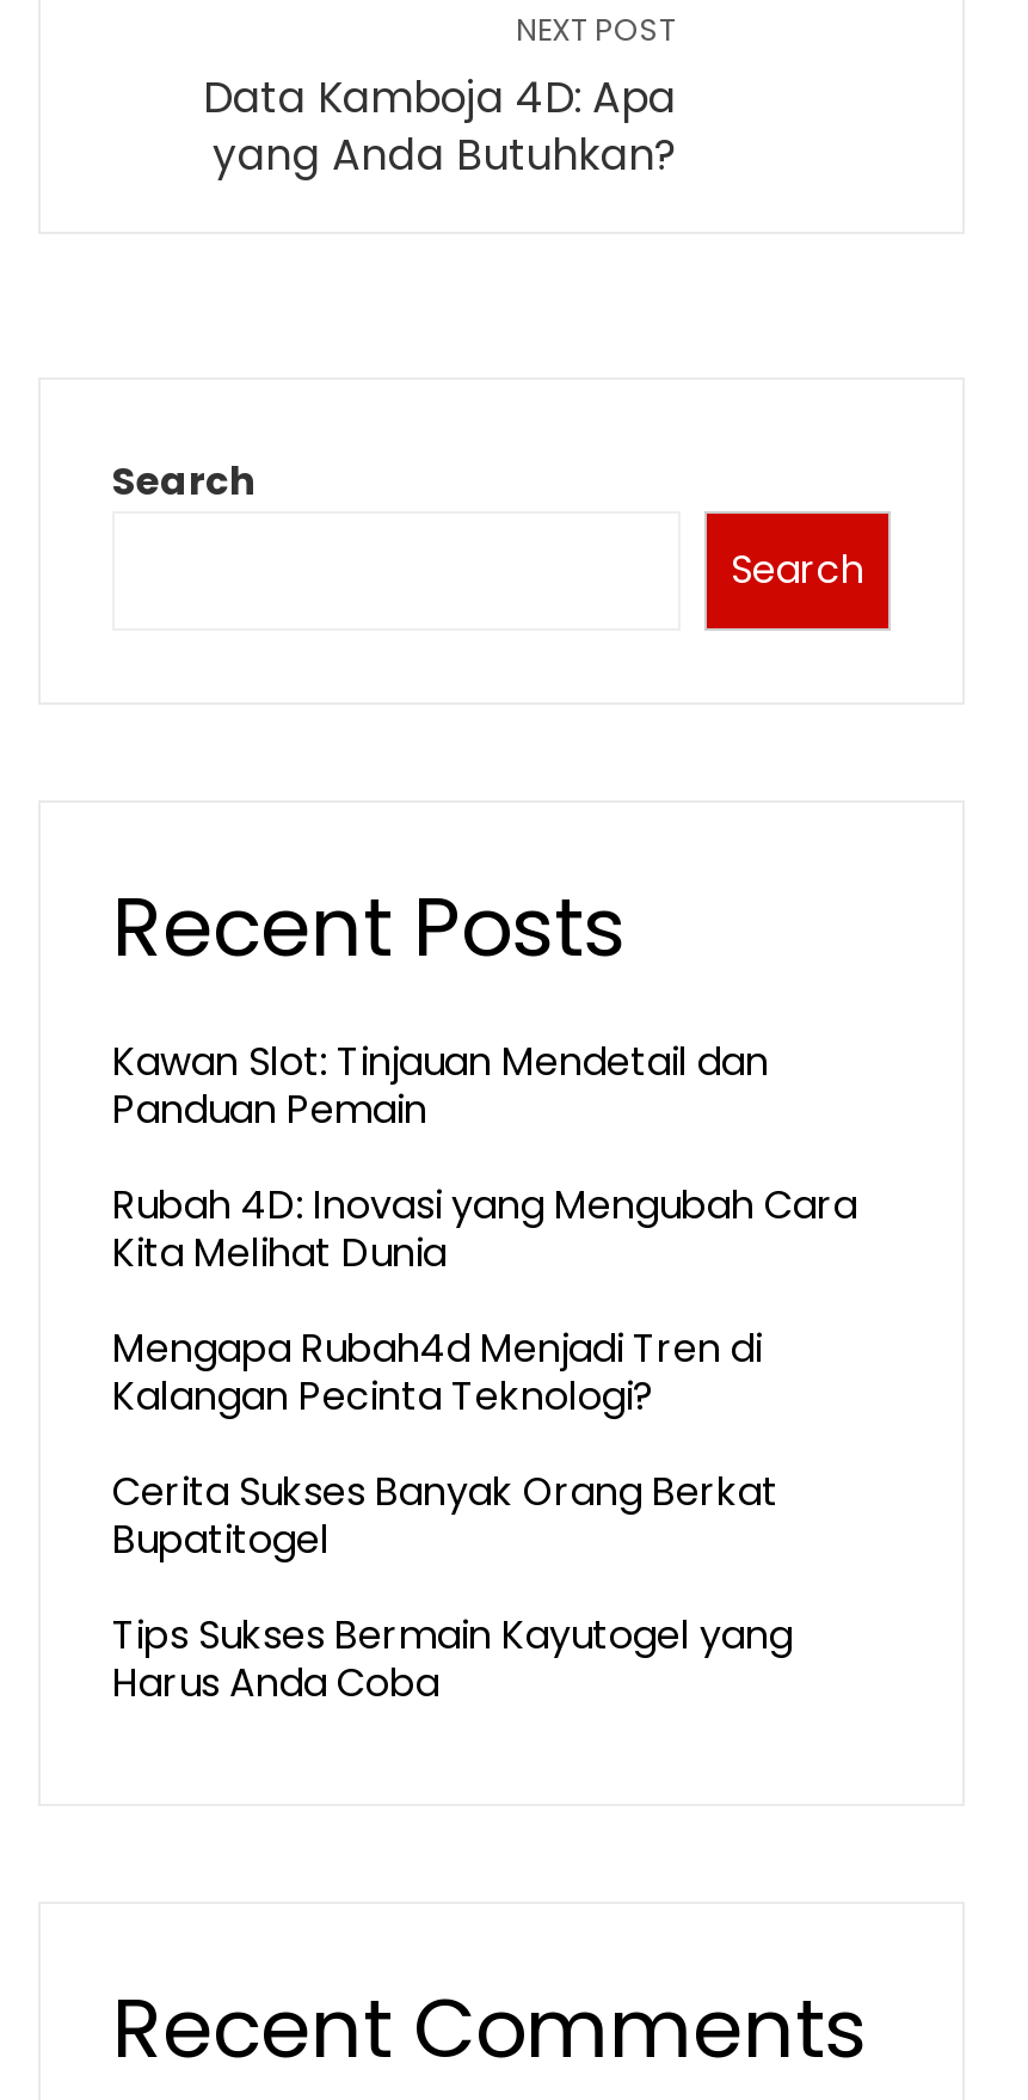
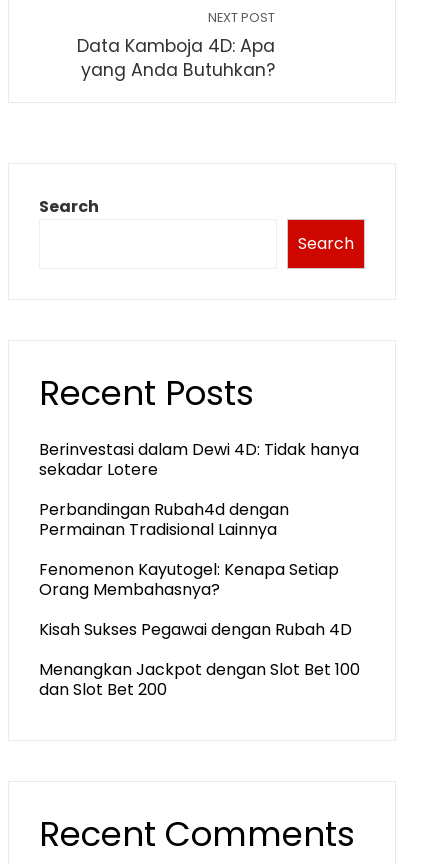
- Kawan Slot: Tinjauan Mendetail dan
- Panduan Pemain
+ Berinvestasi dalam Dewi 4D: Tidak hanya
+ sekadar Lotere

- Rubah 4D: Inovasi yang Mengubah Cara
- Kita Melihat Dunia
+ Perbandingan Rubah4d dengan
+ Permainan Tradisional Lainnya

- Mengapa Rubah4d Menjadi Tren di
- Kalangan Pecinta Teknologi?
+ Fenomenon Kayutogel: Kenapa Setiap
+ Orang Membahasnya?

- Cerita Sukses Banyak Orang Berkat
- Bupatitogel
+ Kisah Sukses Pegawai dengan Rubah 4D

- Tips Sukses Bermain Kayutogel yang
- Harus Anda Coba
+ Menangkan Jackpot dengan Slot Bet 100
+ dan Slot Bet 200
